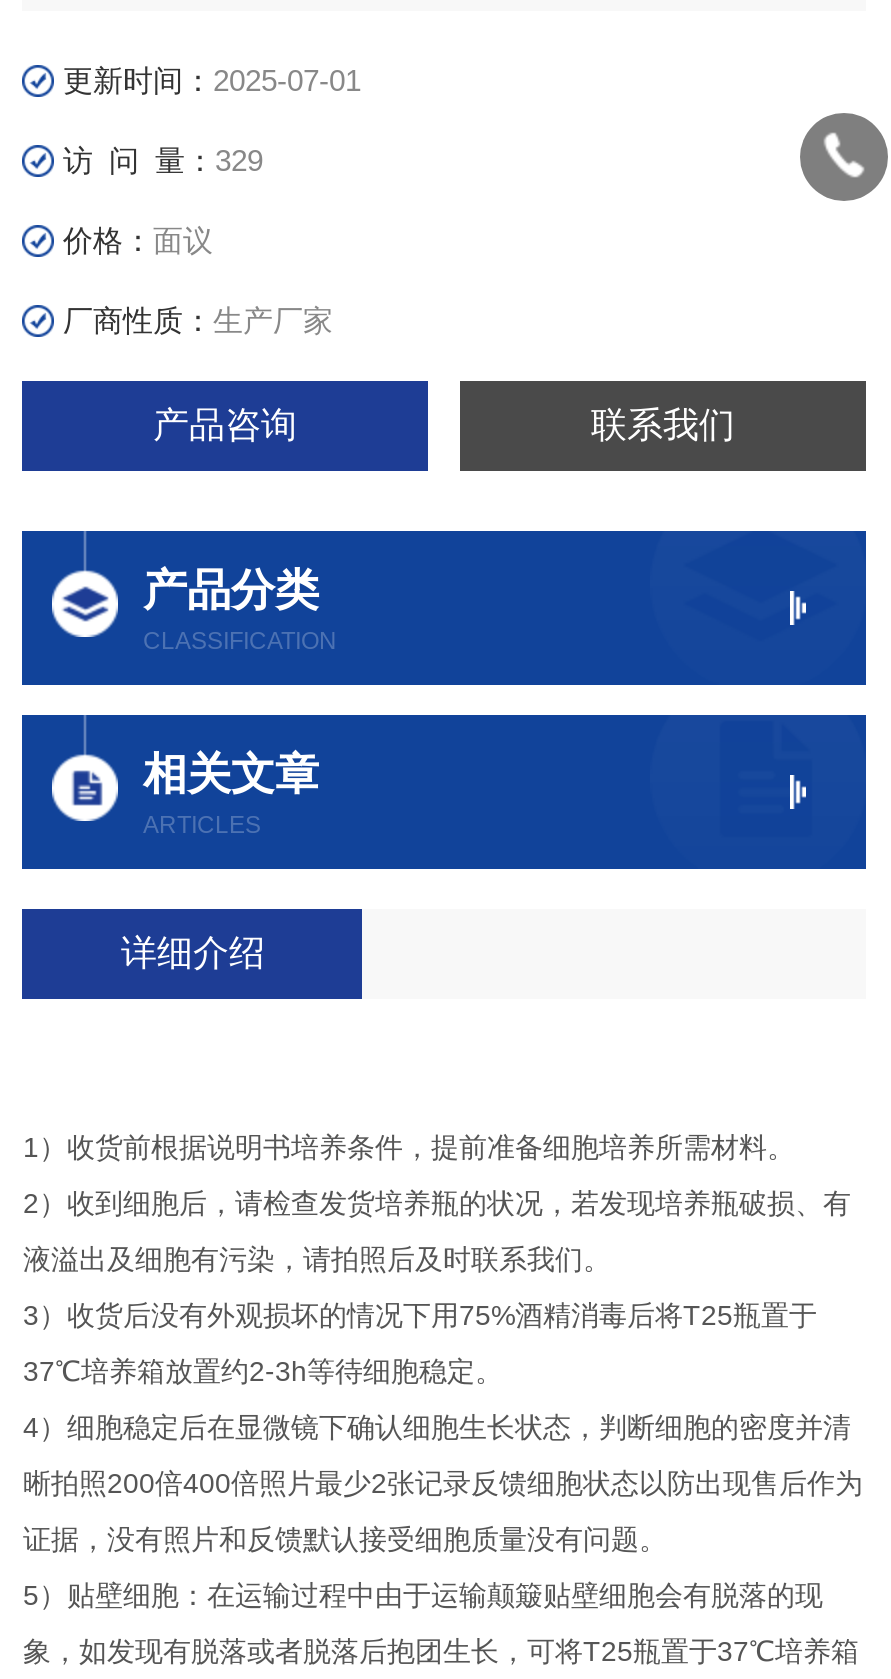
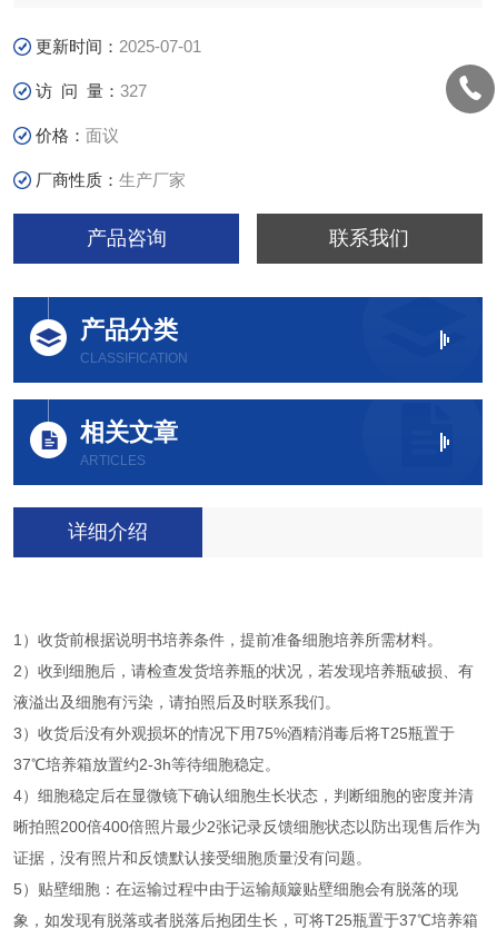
- 访 问 量：329
+ 访 问 量：327
